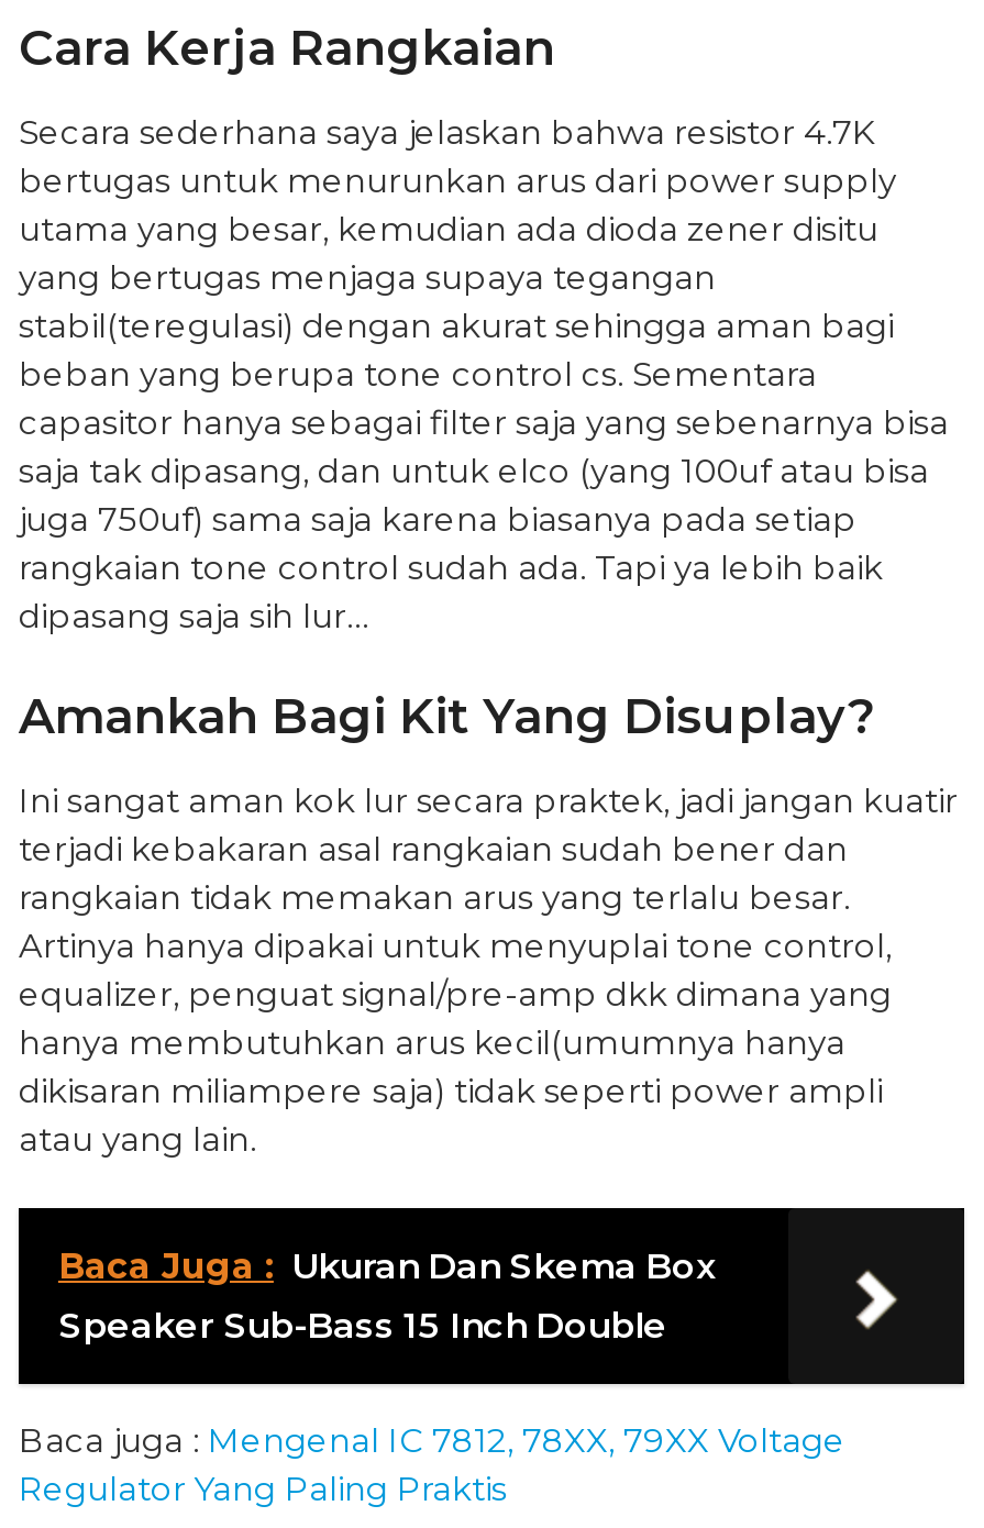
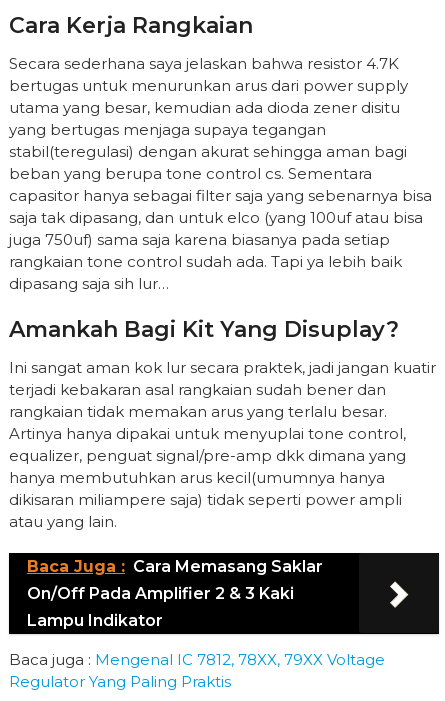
- Baca Juga : Ukuran Dan Skema Box
- Speaker Sub-Bass 15 Inch Double
+ Baca Juga : Cara Memasang Saklar
+ On/Off Pada Amplifier 2 & 3 Kaki
+ Lampu Indikator
